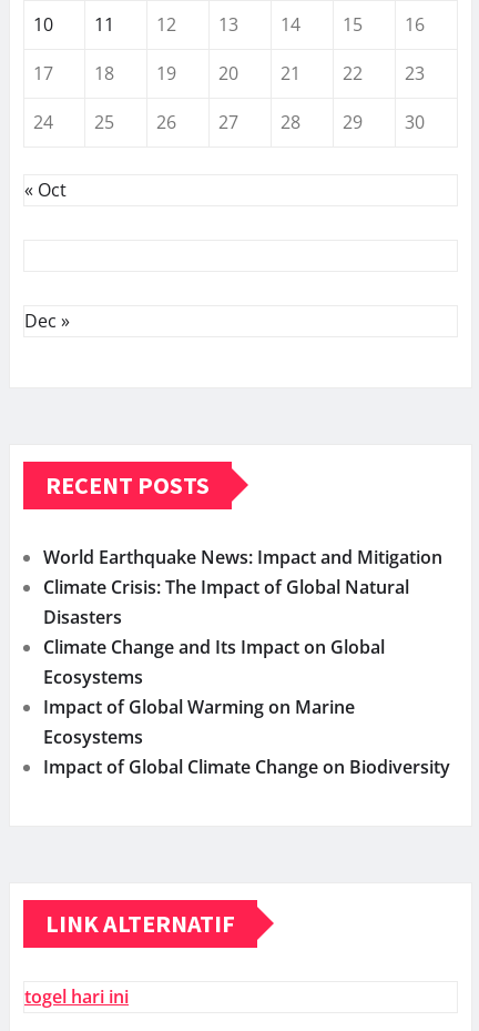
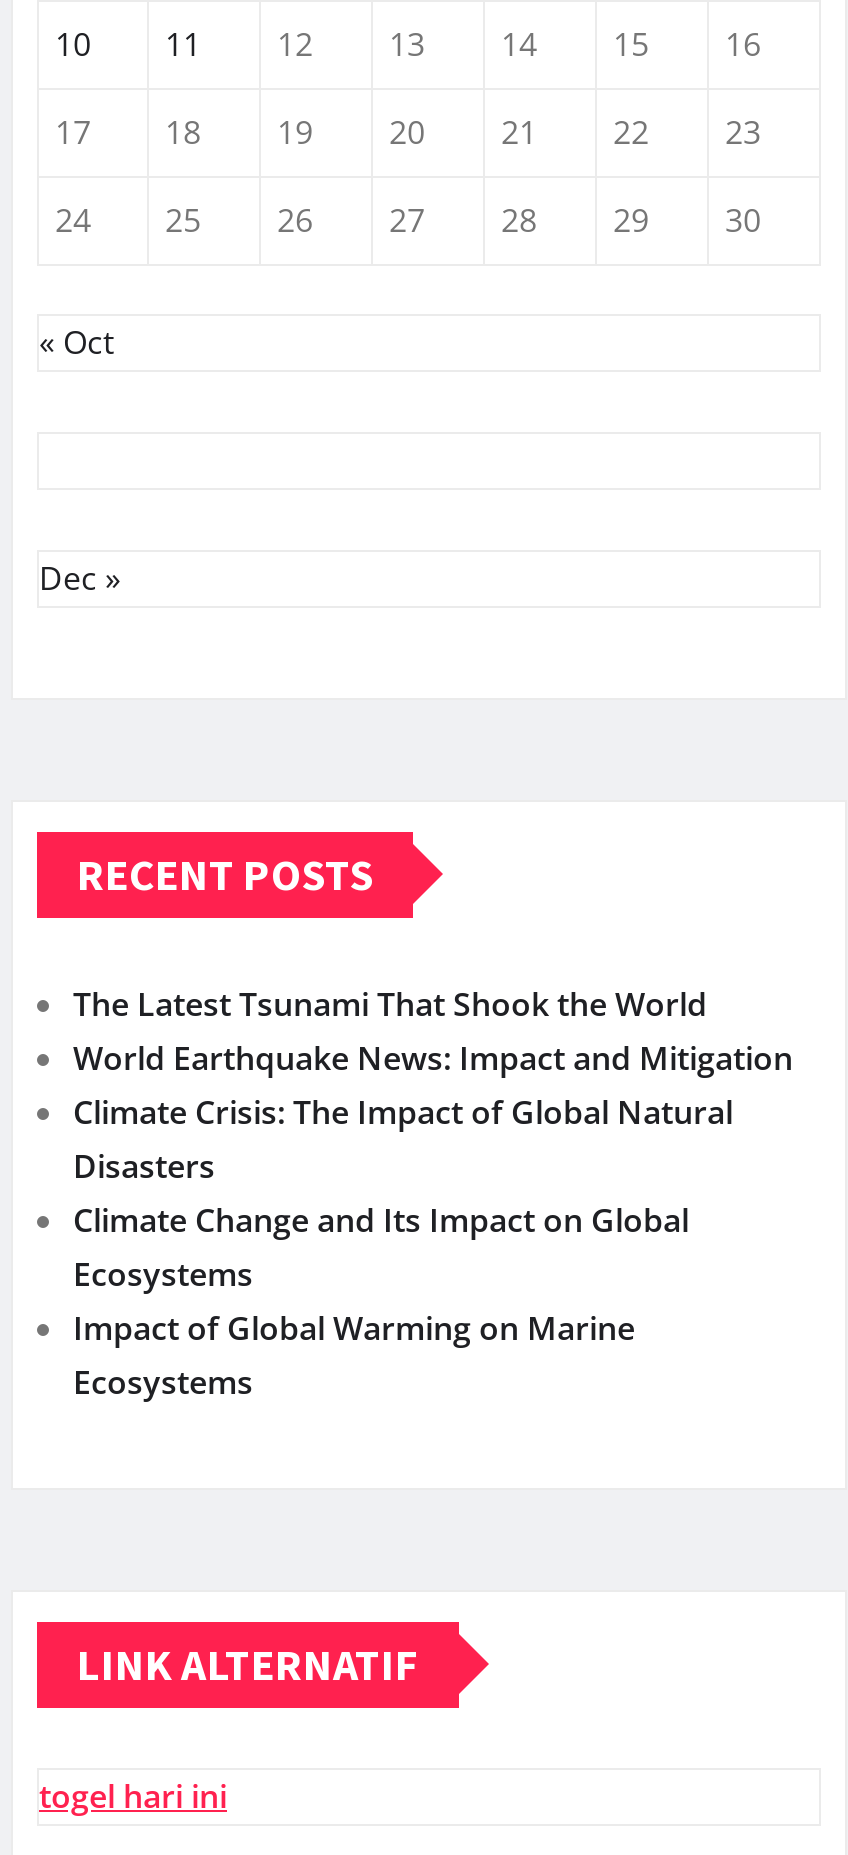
+ The Latest Tsunami That Shook the World

moved down: World Earthquake News: Impact and Mitigation | Climate Crisis: The Impact of Global Natural | Disasters | Climate Change and Its Impact on Global | Ecosystems | Impact of Global Warming on Marine | Ecosystems

- Impact of Global Climate Change on Biodiversity
